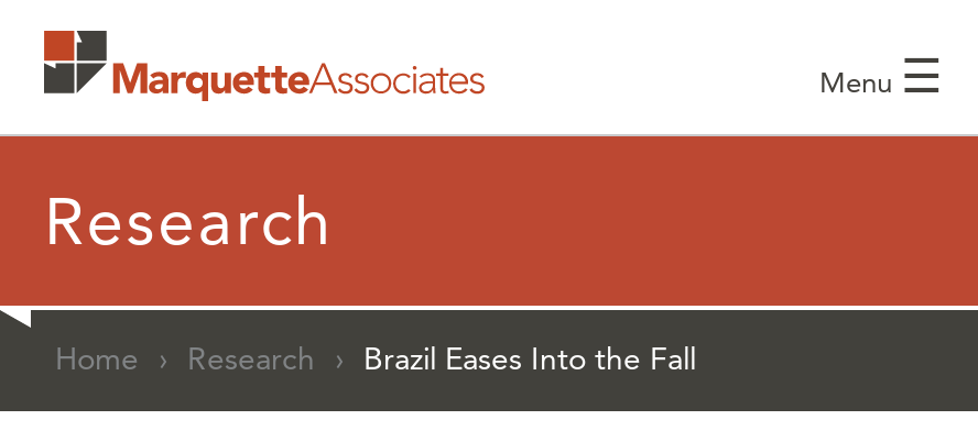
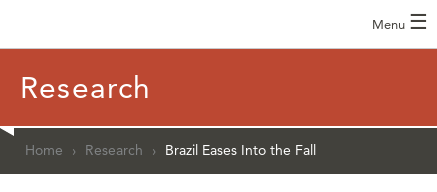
- [image]
